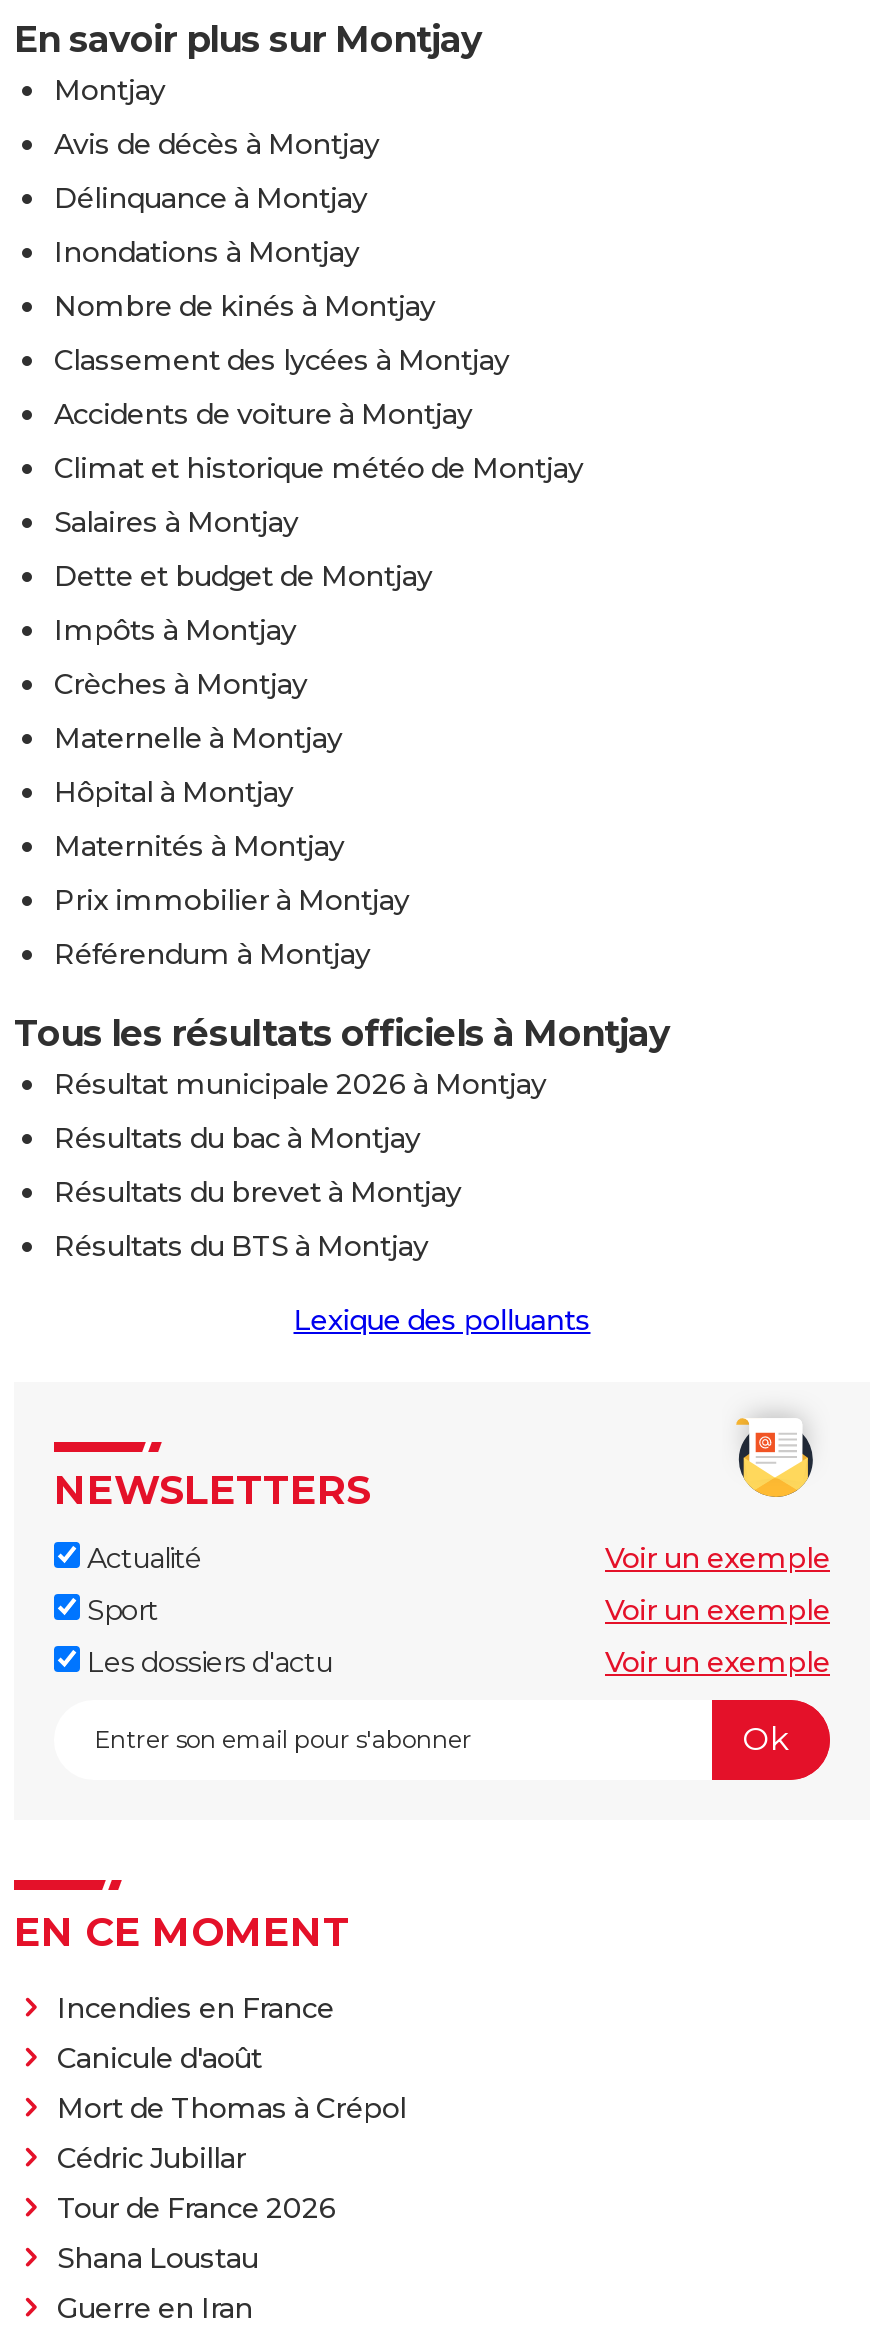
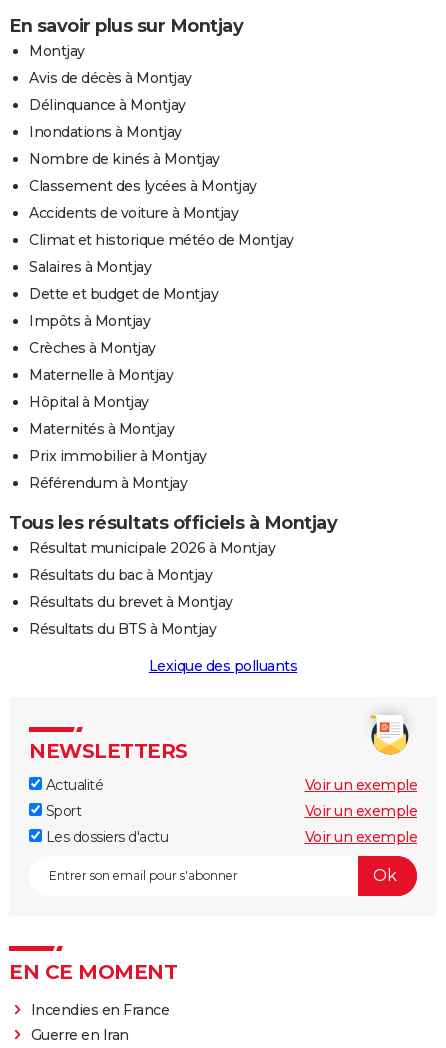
- Canicule d'août
- Mort de Thomas à Crépol
- Cédric Jubillar
- Tour de France 2026
- Shana Loustau
